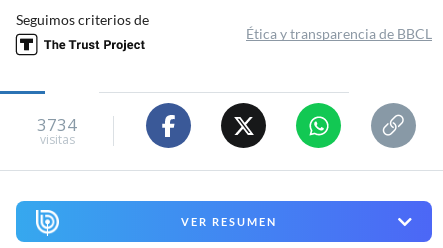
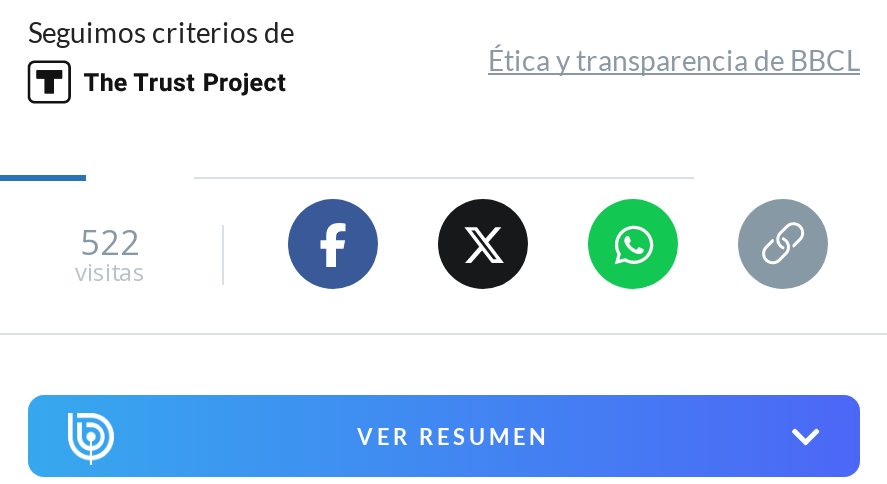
- 3734
+ 522
